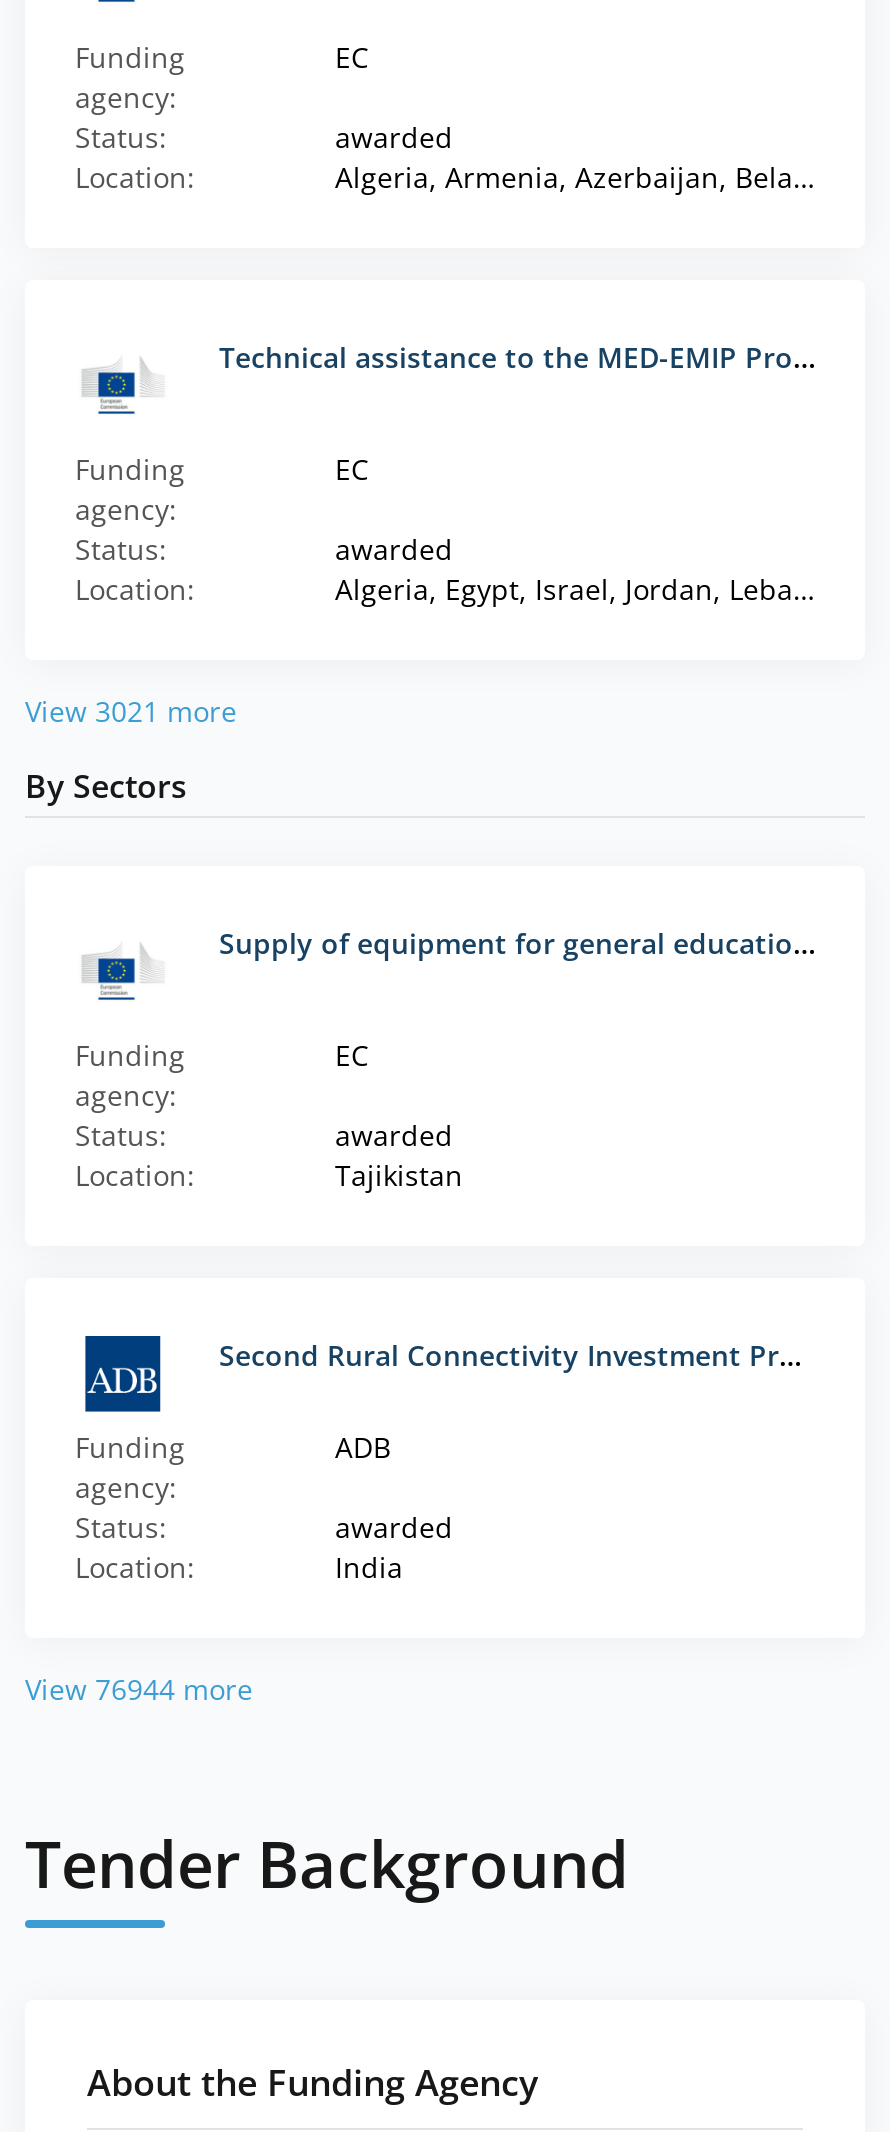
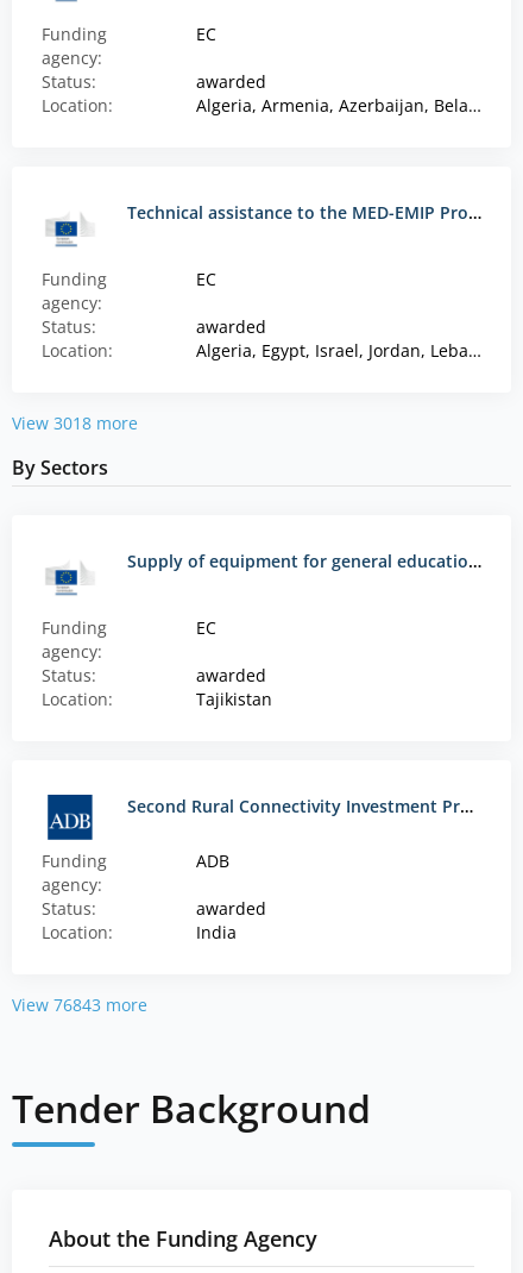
- View 3021 more
+ View 3018 more

- View 76944 more
+ View 76843 more
